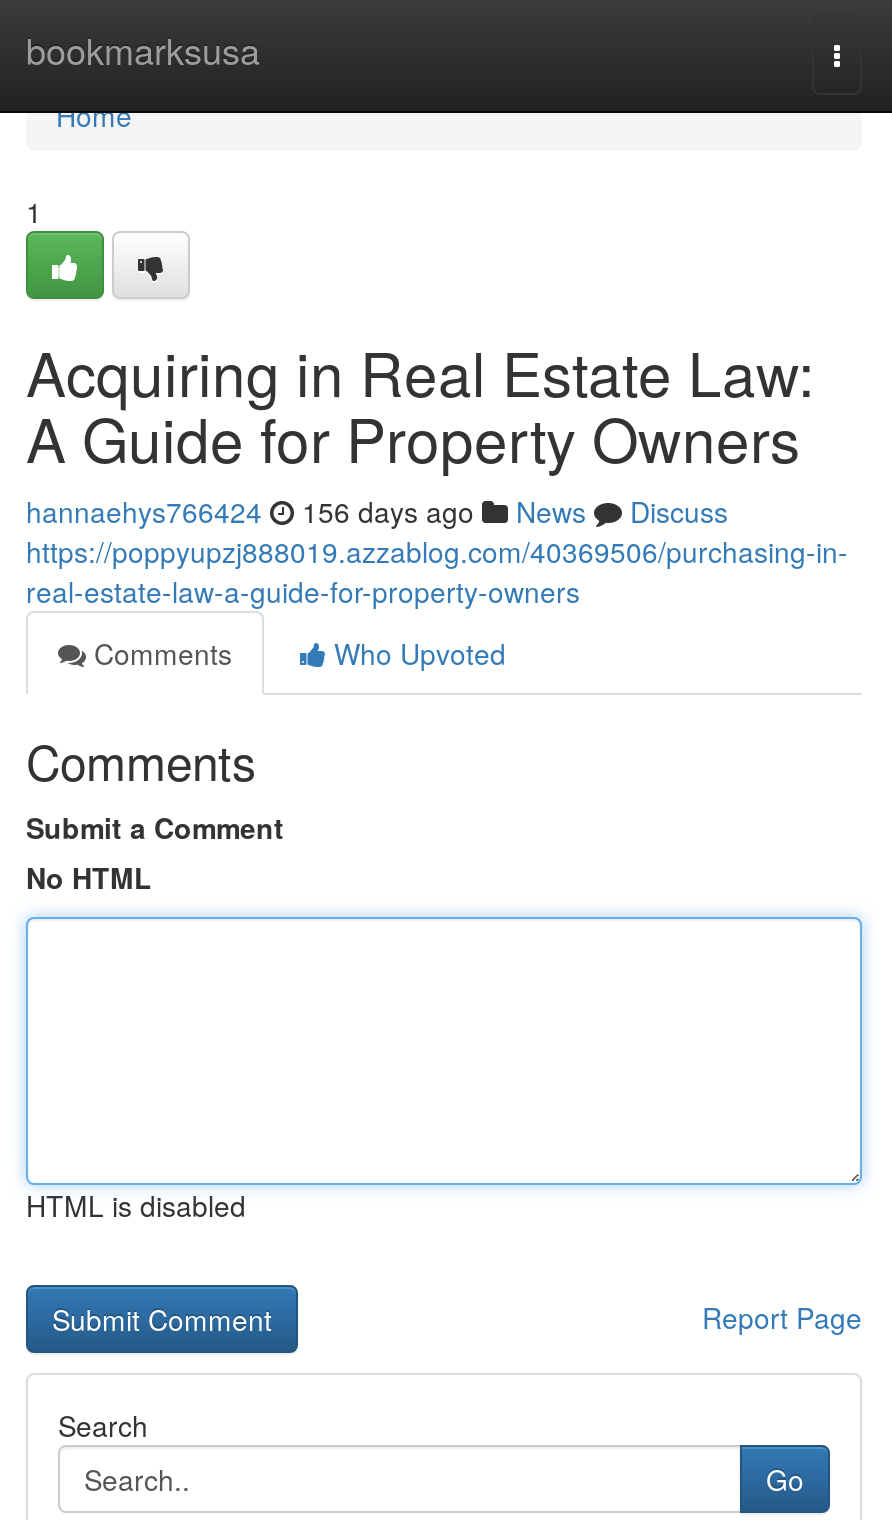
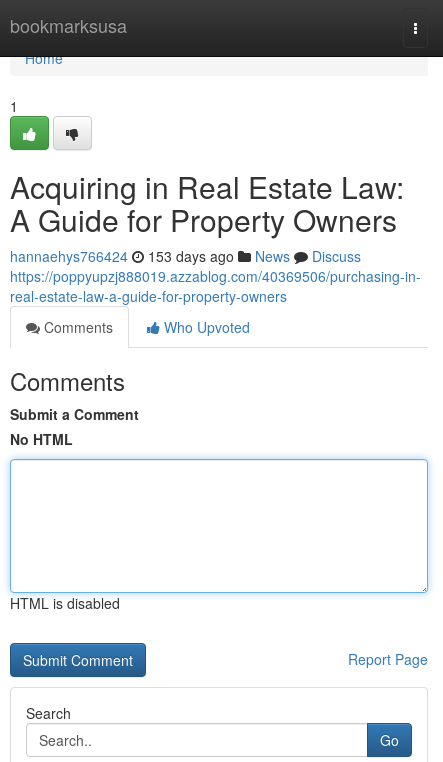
- hannaehys766424 156 days ago News Discuss
+ hannaehys766424 153 days ago News Discuss
